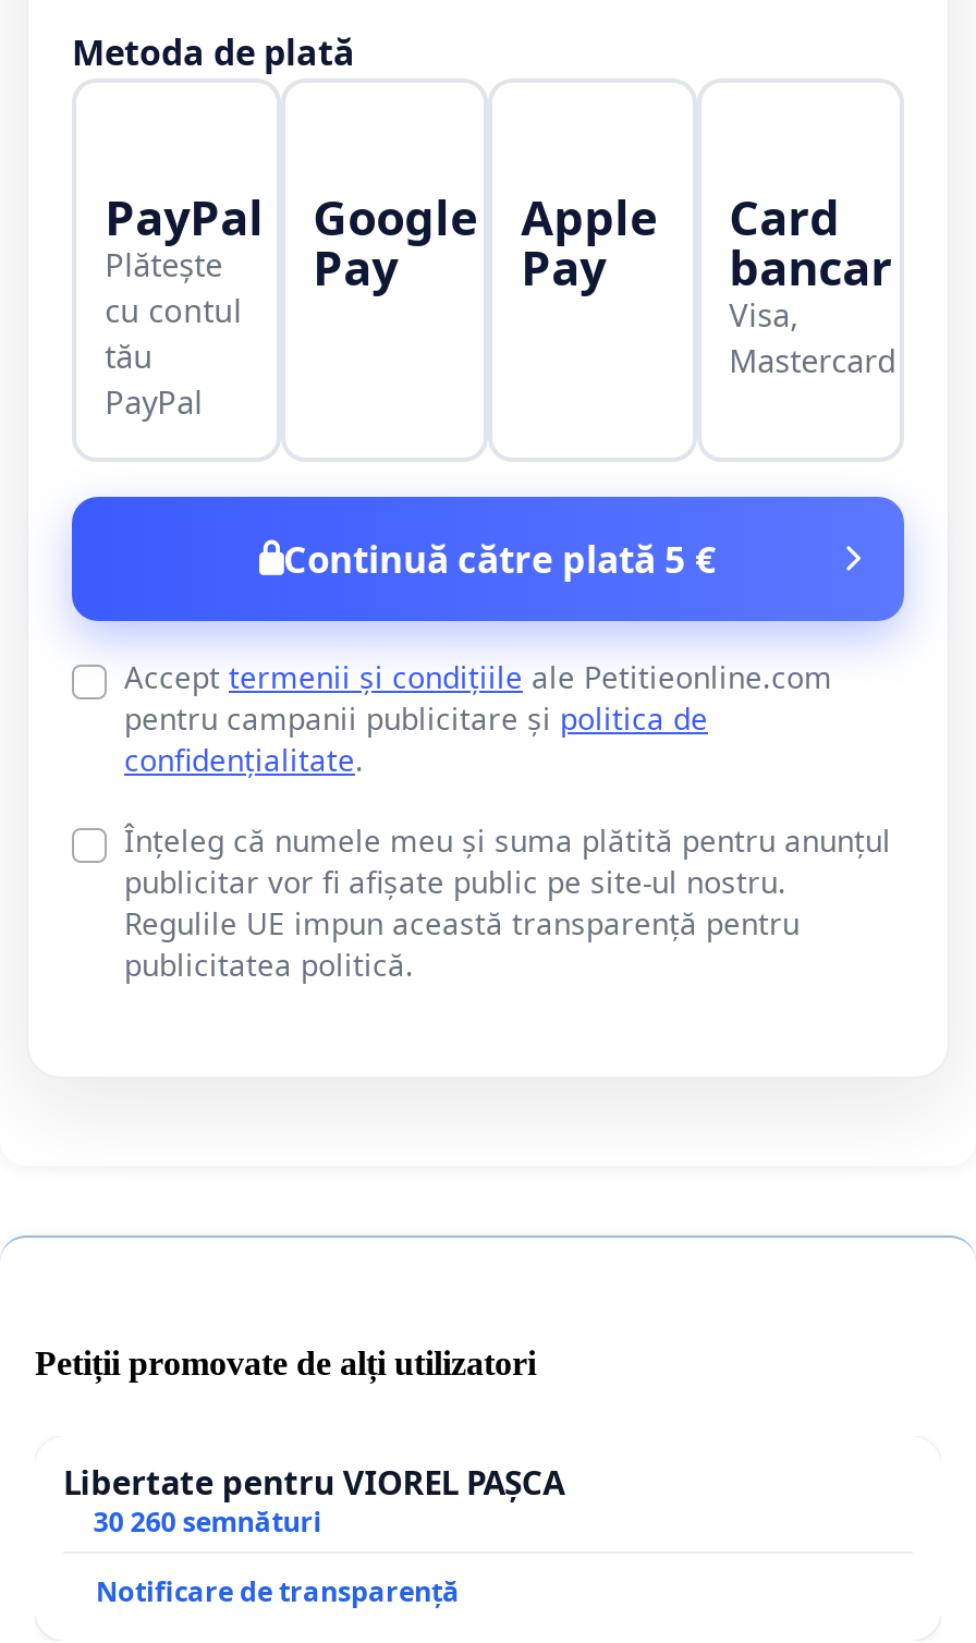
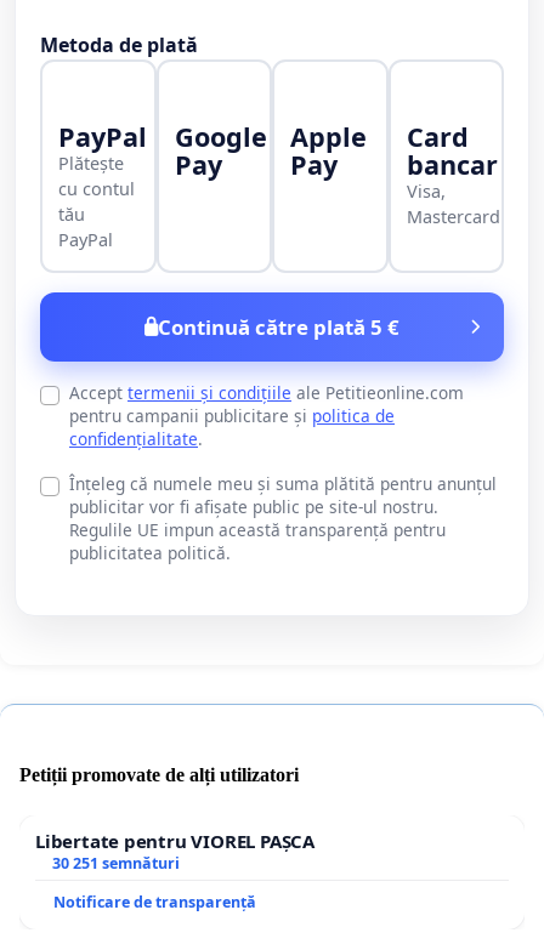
- 30 260 semnături
+ 30 251 semnături
